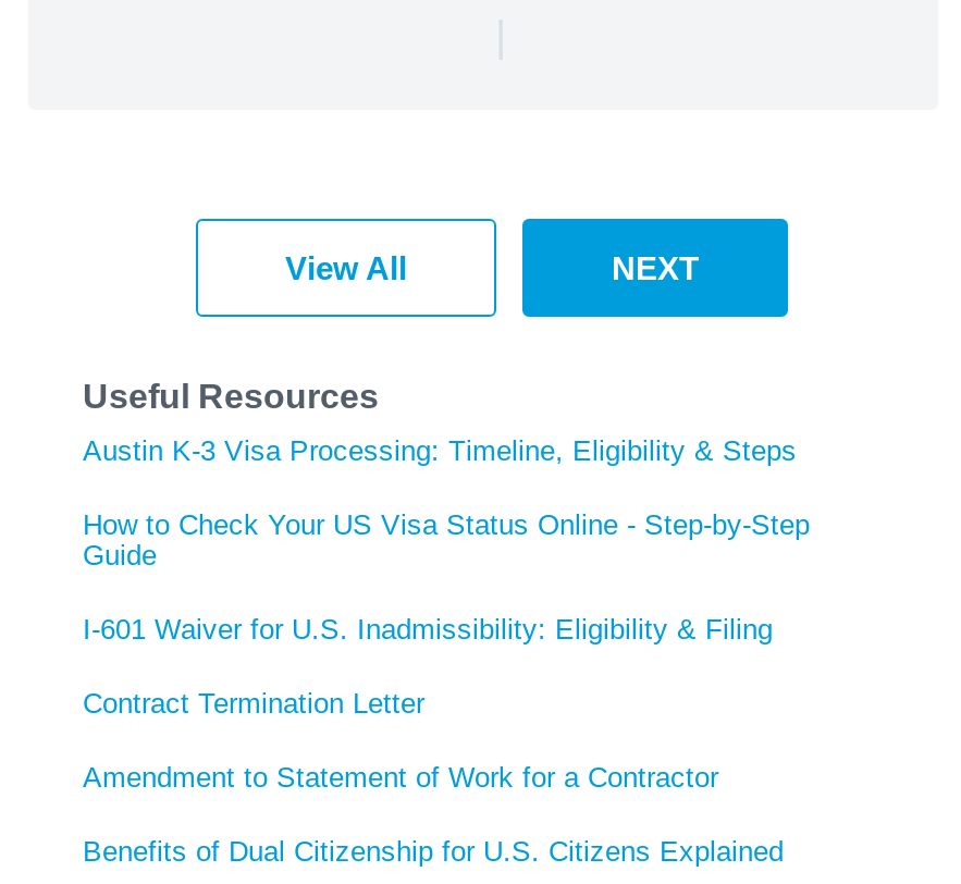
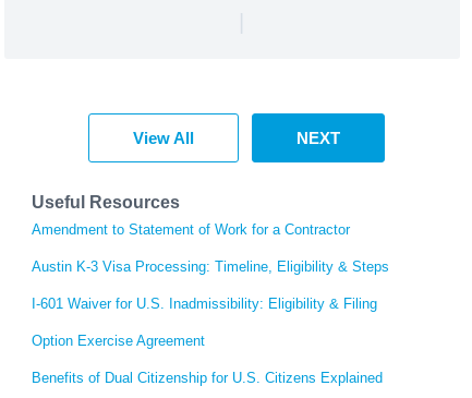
moved down: Austin K-3 Visa Processing: Timeline, Eligibility & Steps | I-601 Waiver for U.S. Inadmissibility: Eligibility & Filing

- How to Check Your US Visa Status Online - Step-by-Step
- Guide
- Contract Termination Letter

moved up: Amendment to Statement of Work for a Contractor

+ Option Exercise Agreement
